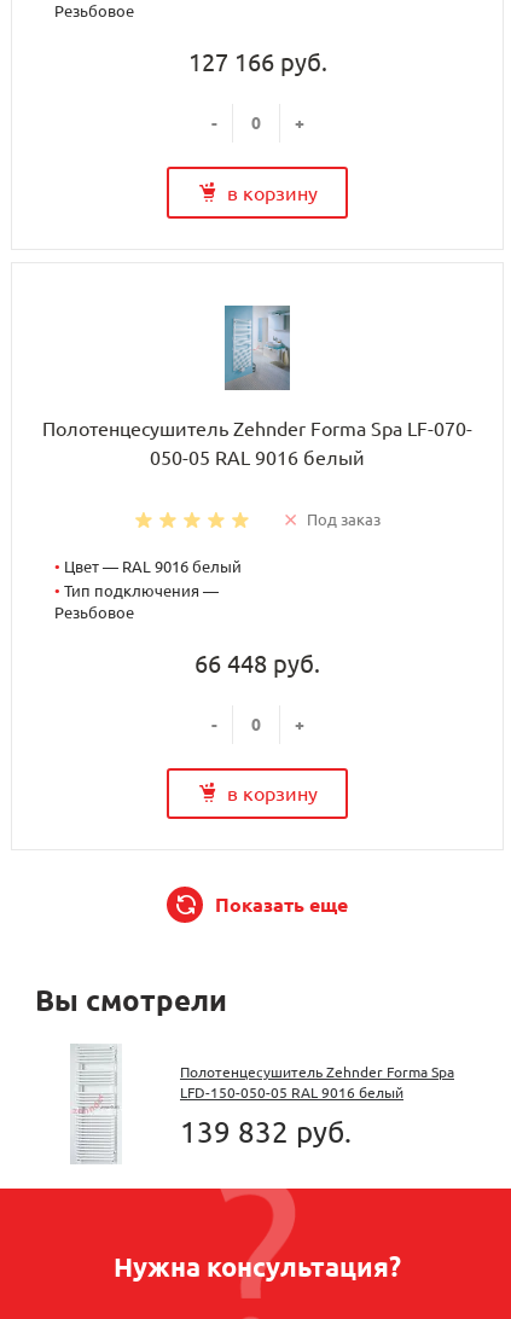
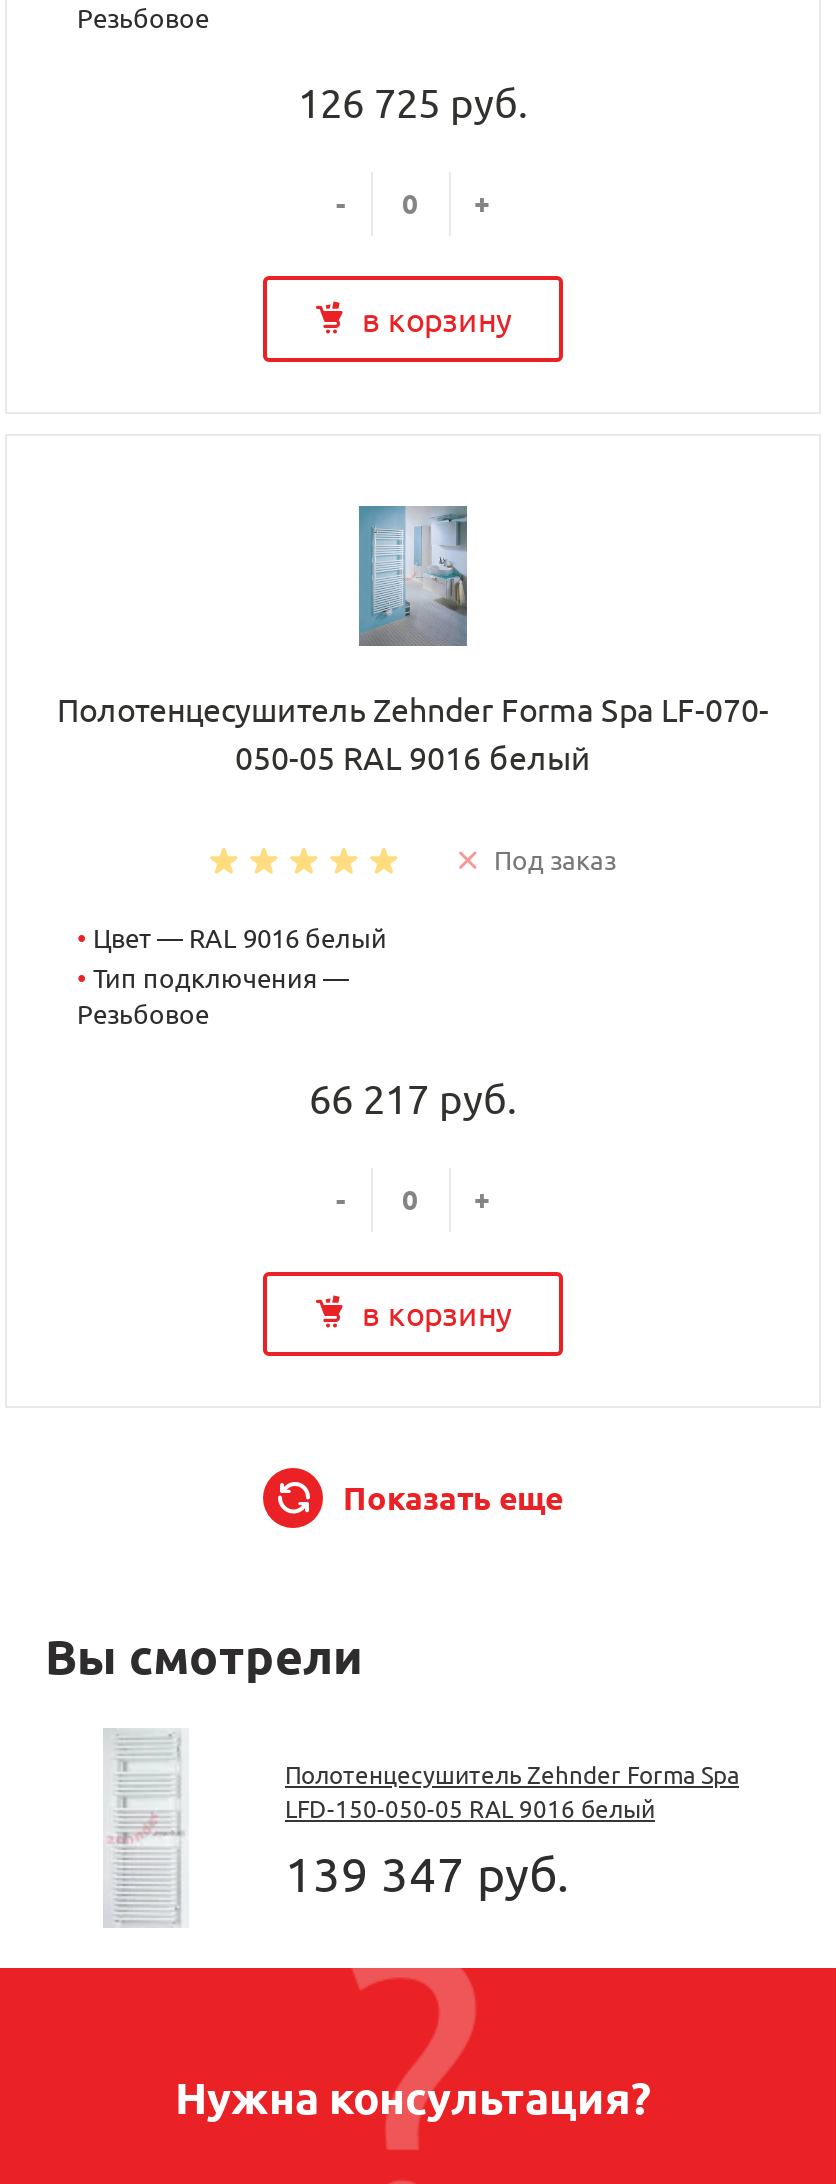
- 127 166 руб.
+ 126 725 руб.

- 66 448 руб.
+ 66 217 руб.

- 139 832 руб.
+ 139 347 руб.
